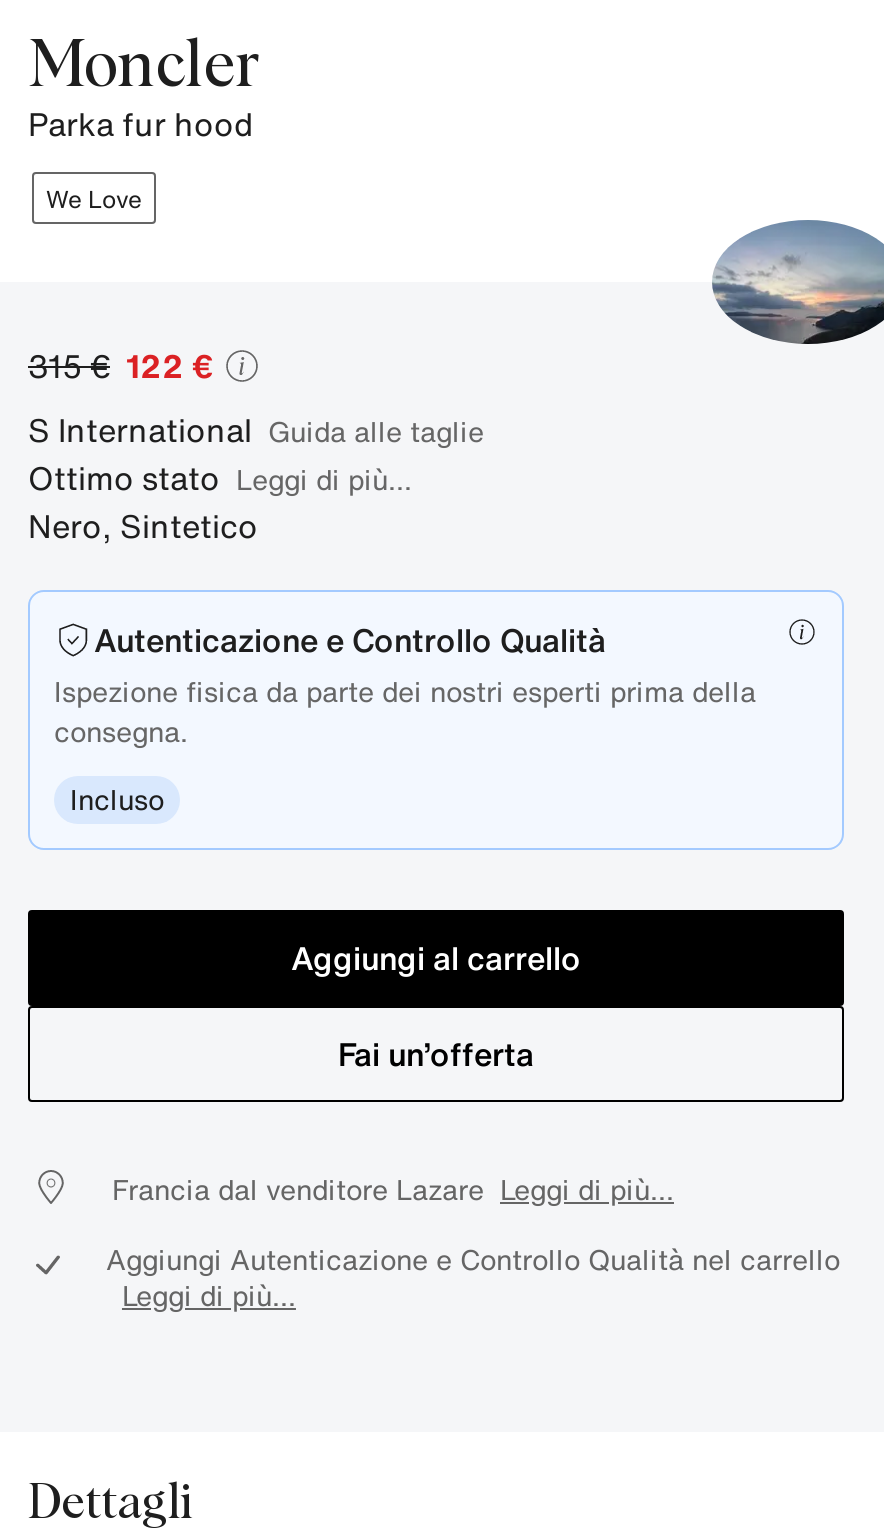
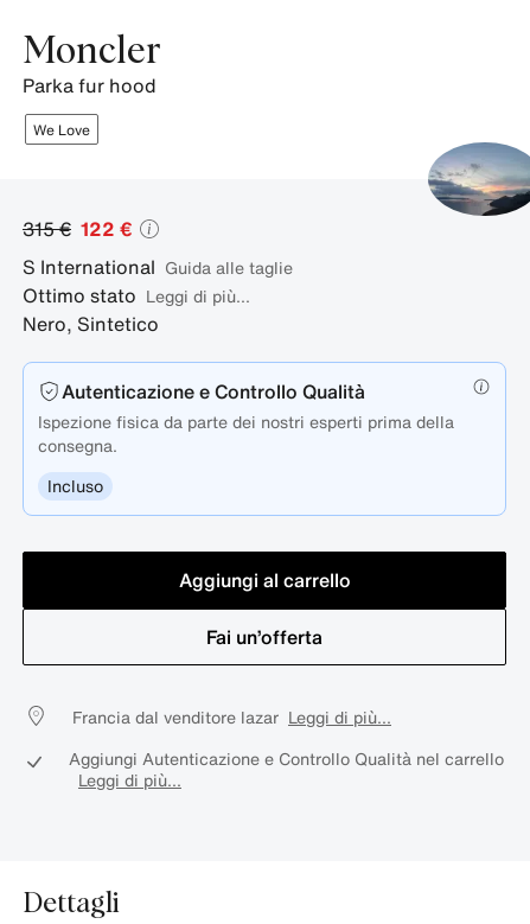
- Francia dal venditore Lazare Leggi di più...
+ Francia dal venditore lazar Leggi di più...
